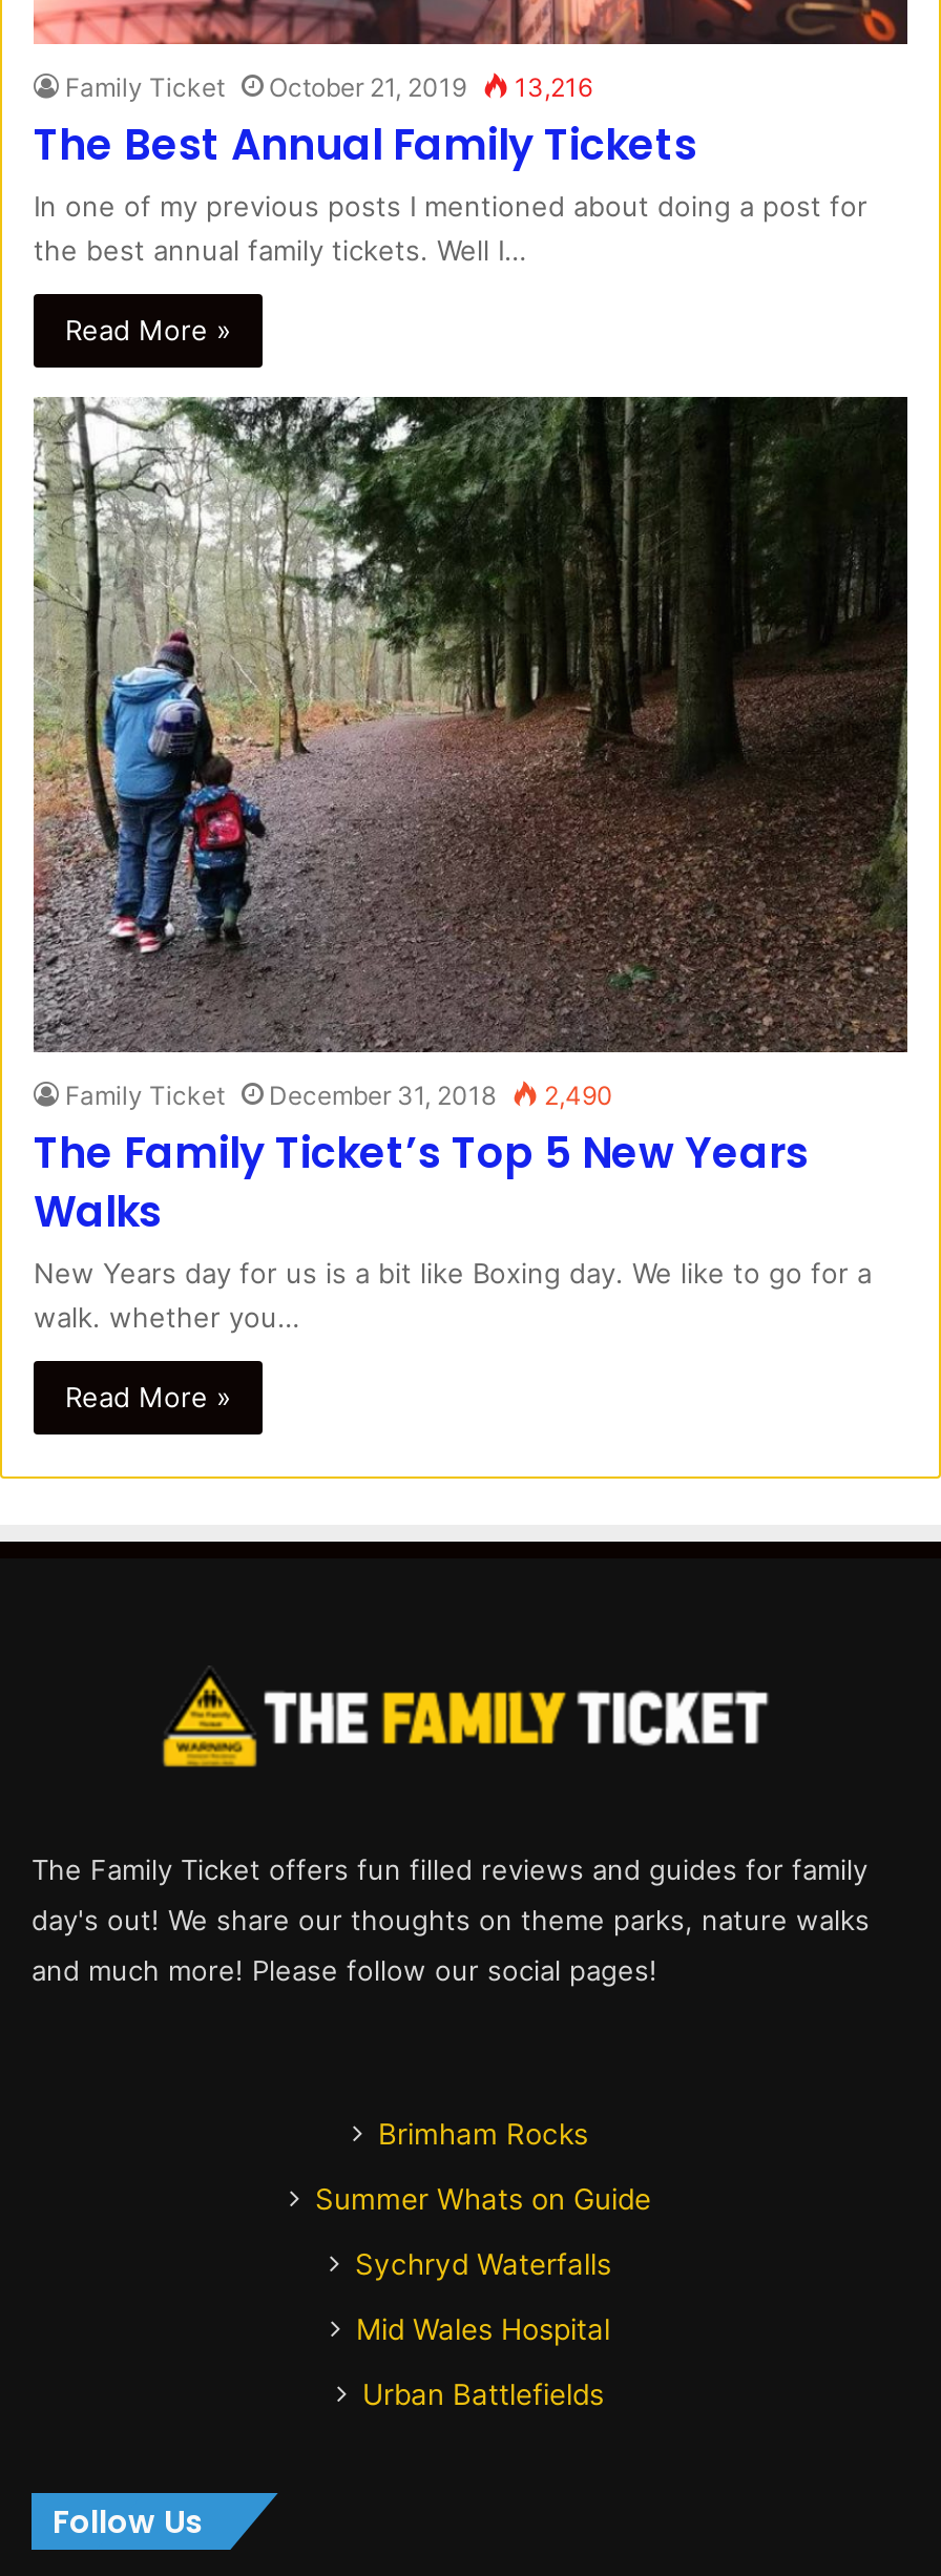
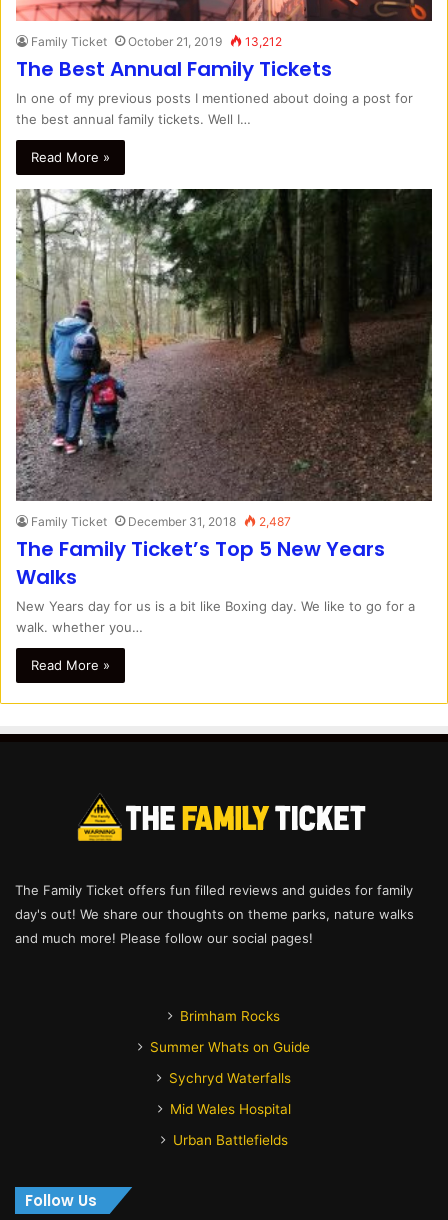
- Family Ticket October 21, 2019 13,216
+ Family Ticket October 21, 2019 13,212

- Family Ticket December 31, 2018 2,490
+ Family Ticket December 31, 2018 2,487
